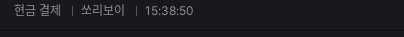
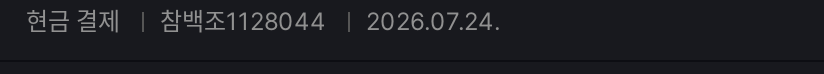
- 쏘리보이
- 15:38:50
+ 참백조1128044
+ 2026.07.24.
